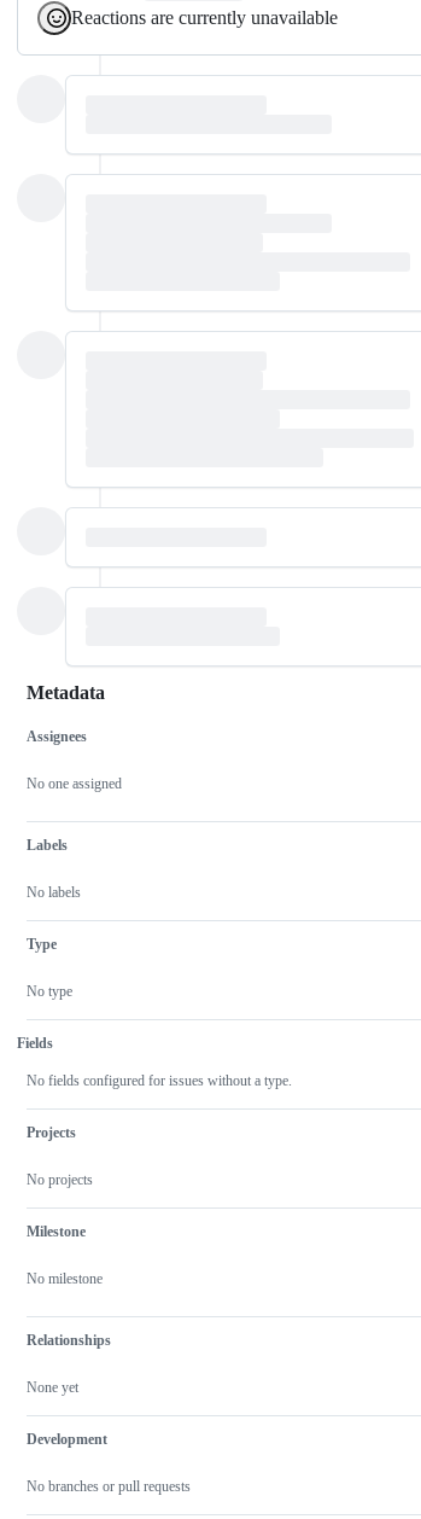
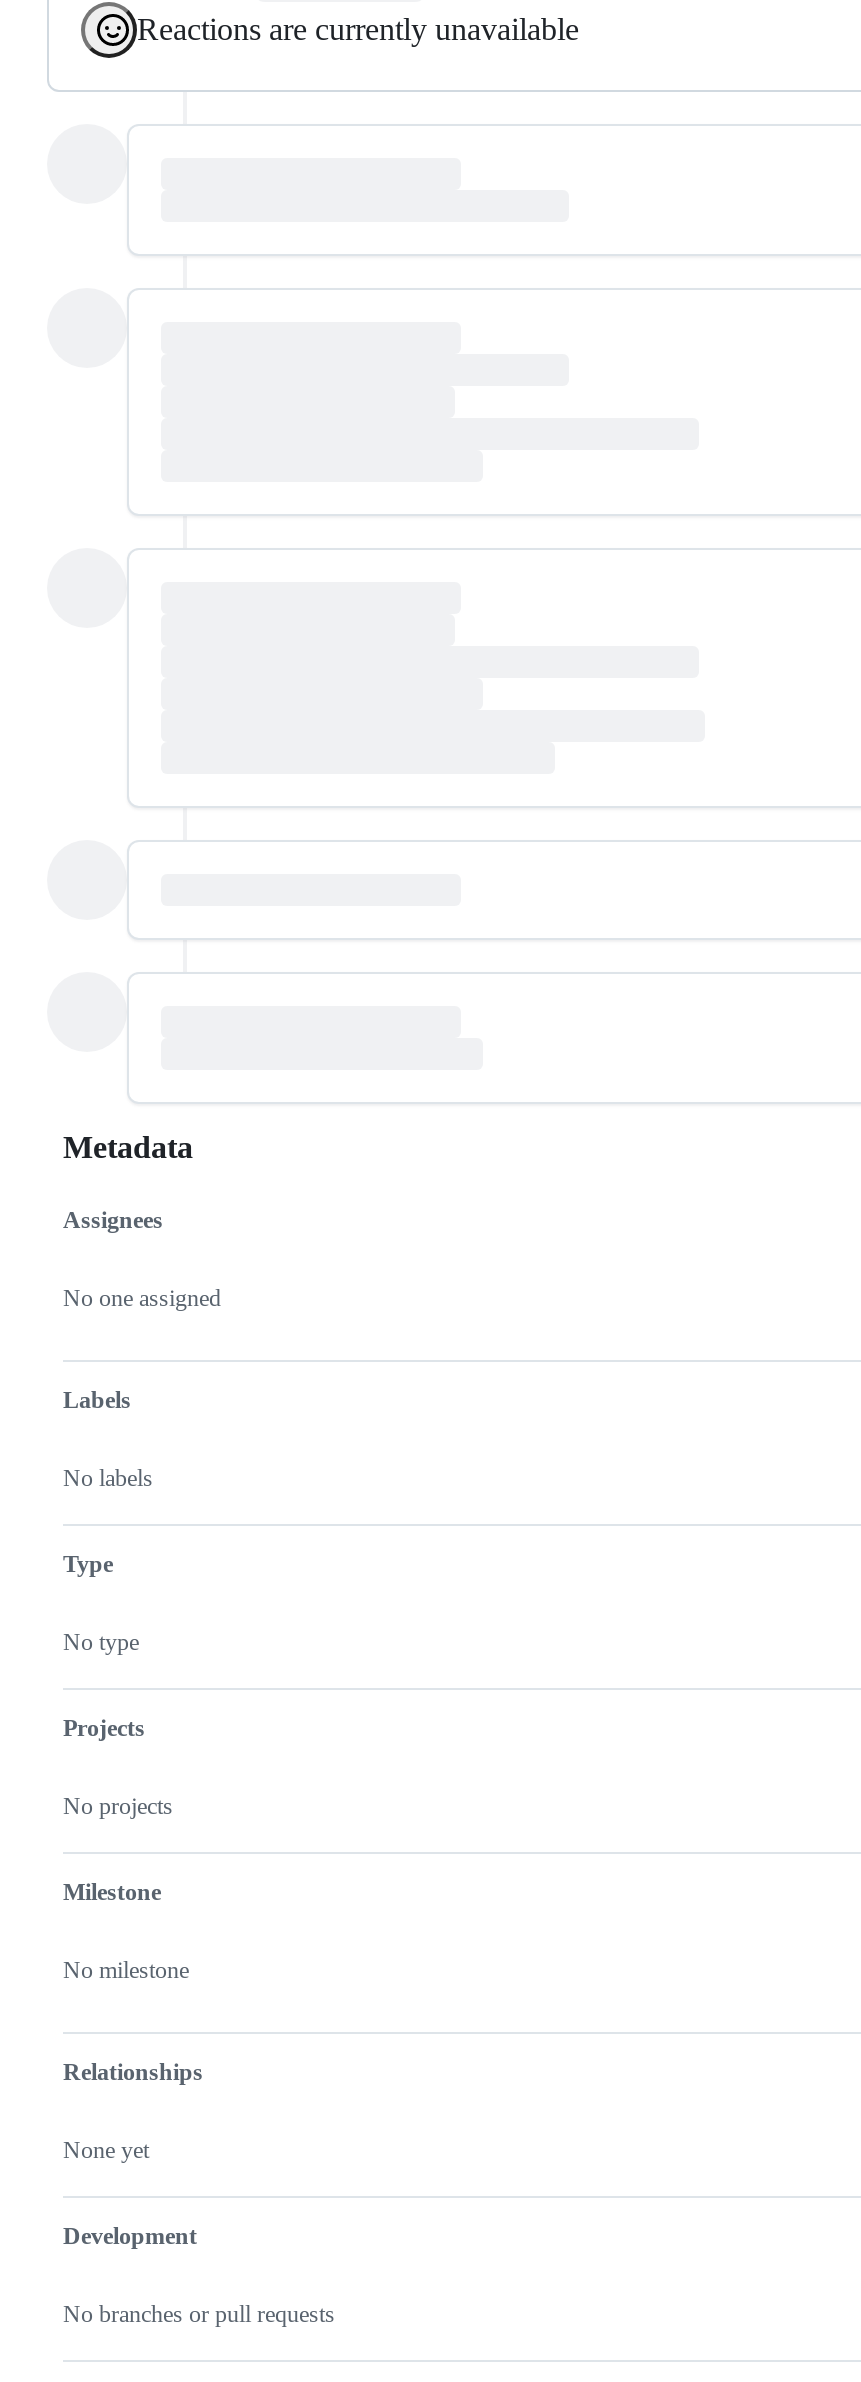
- Fields
- No fields configured for issues without a type.
